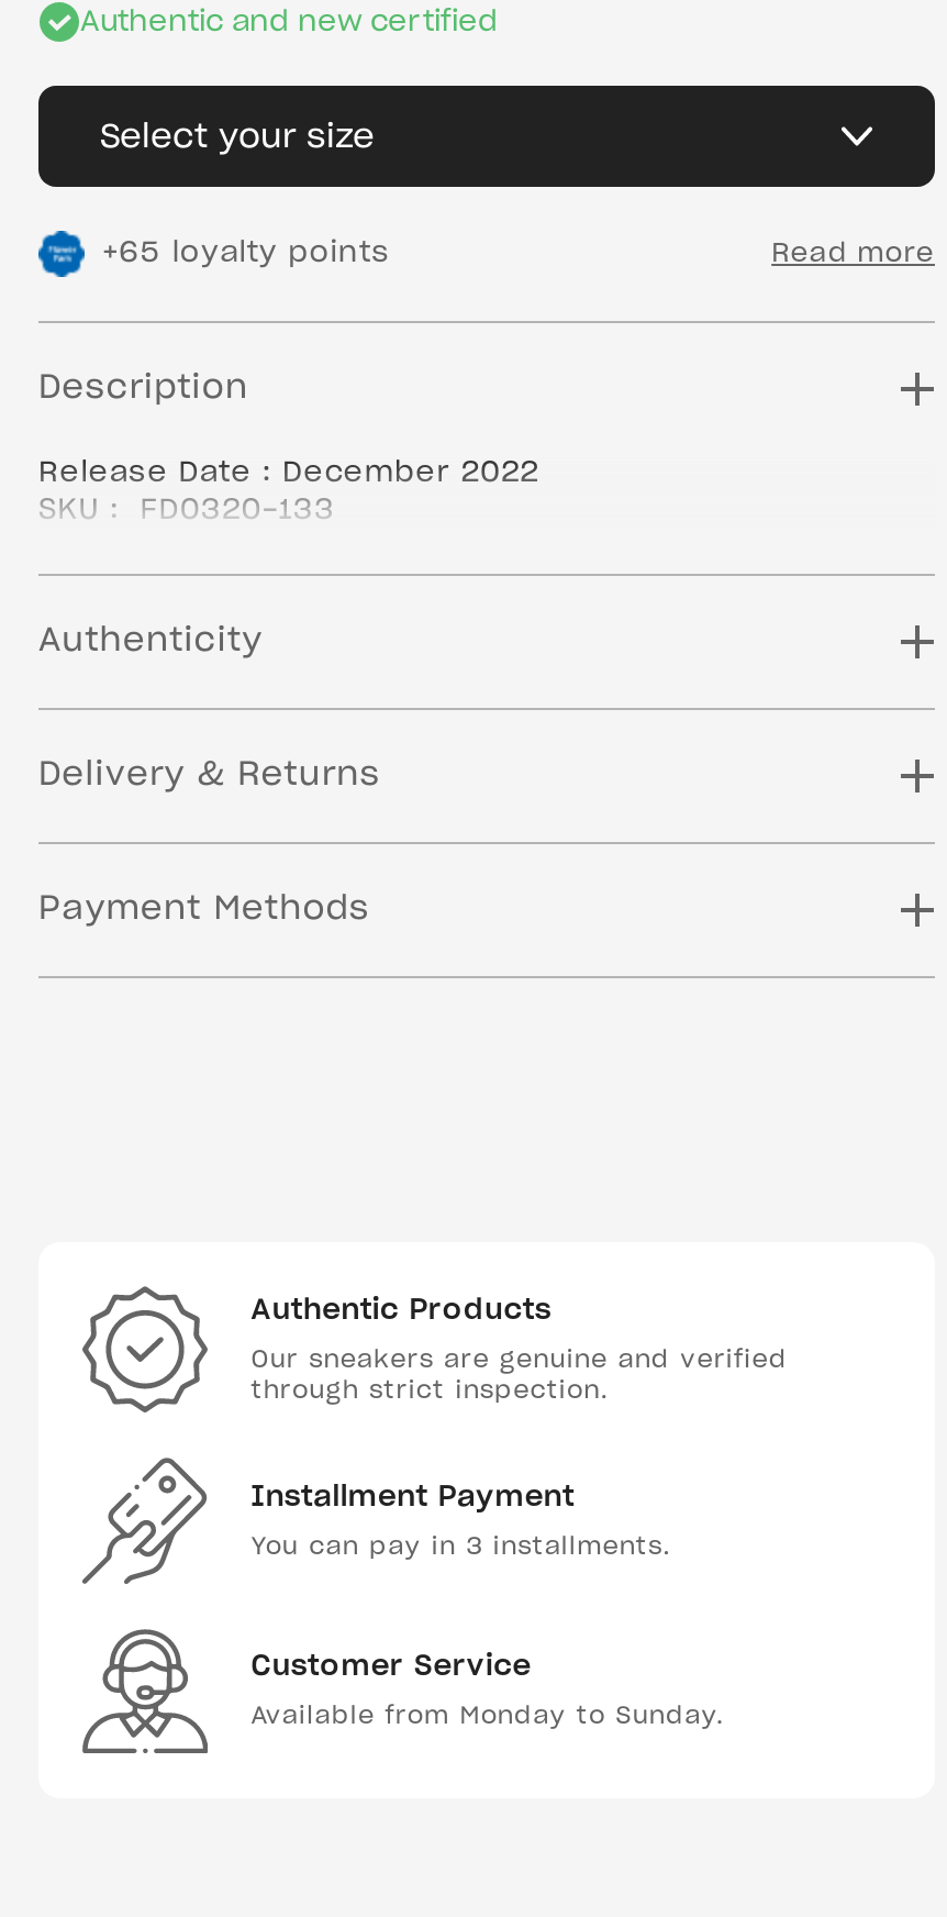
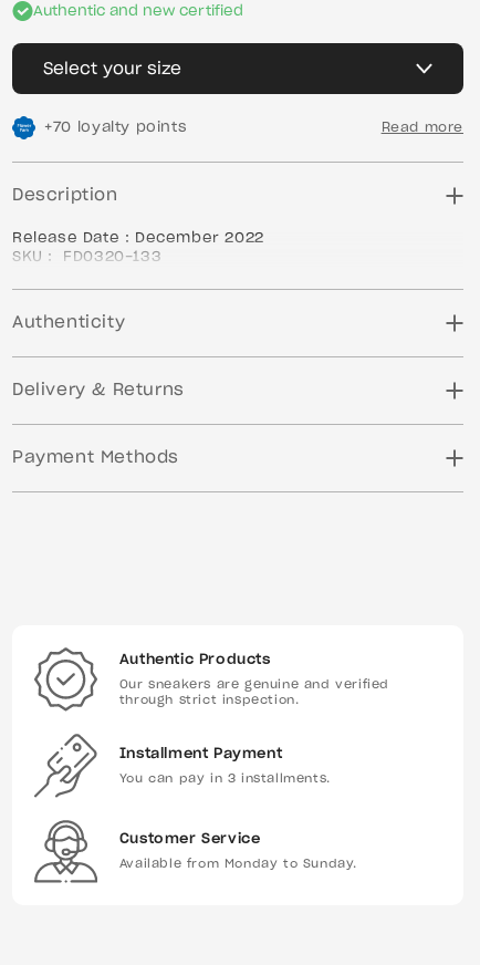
- +65 loyalty points
+ +70 loyalty points
